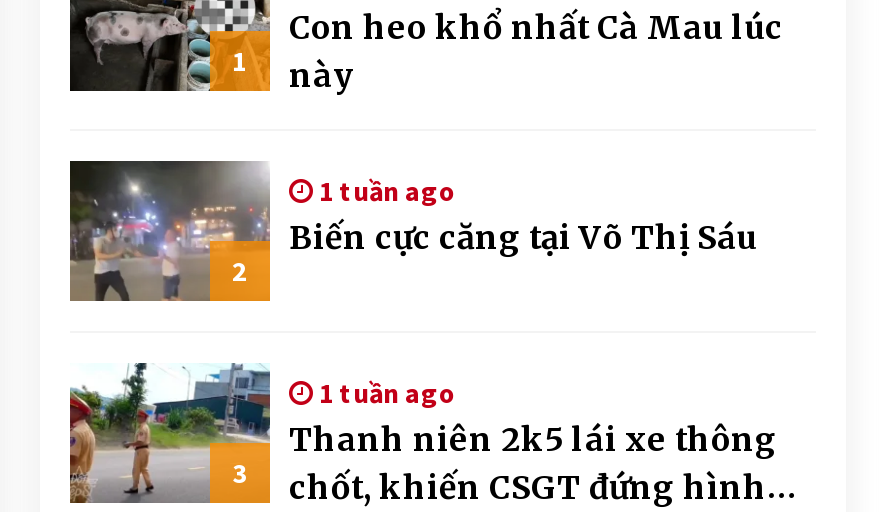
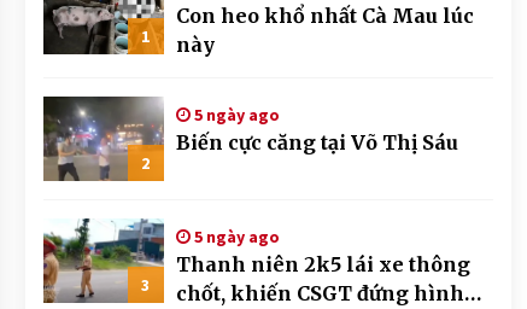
- 1 tuần ago
+ 5 ngày ago

- 1 tuần ago
+ 5 ngày ago
